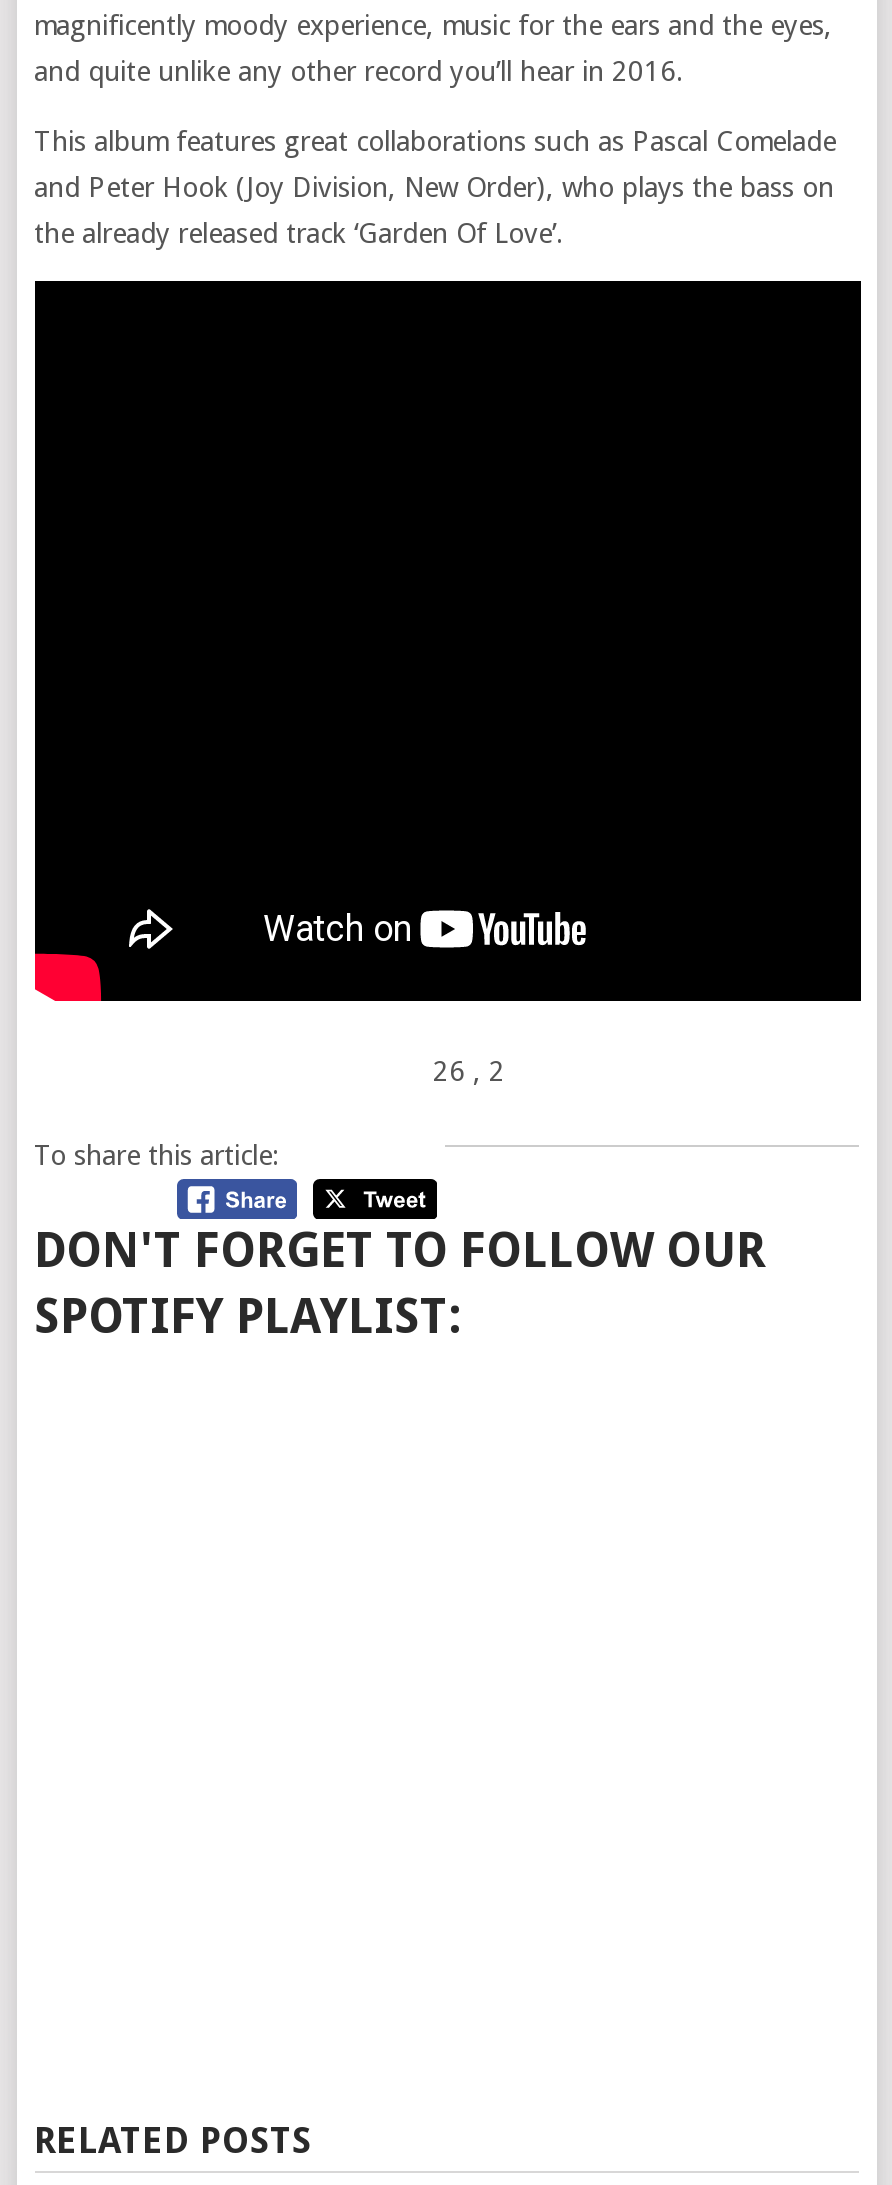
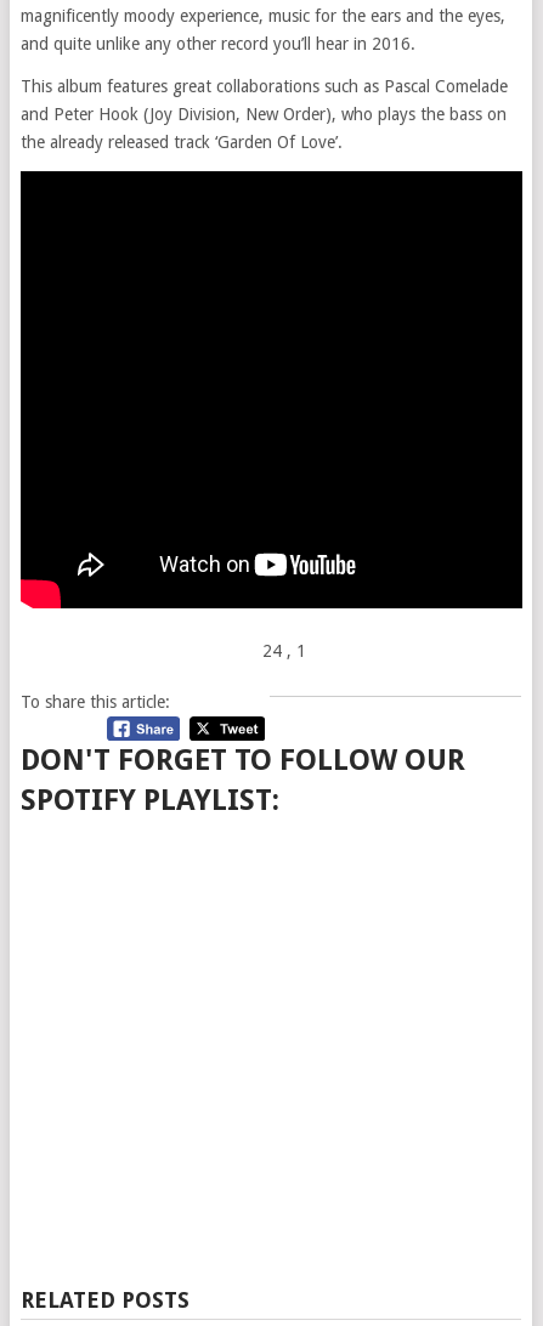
- 26, 2
+ 24, 1
